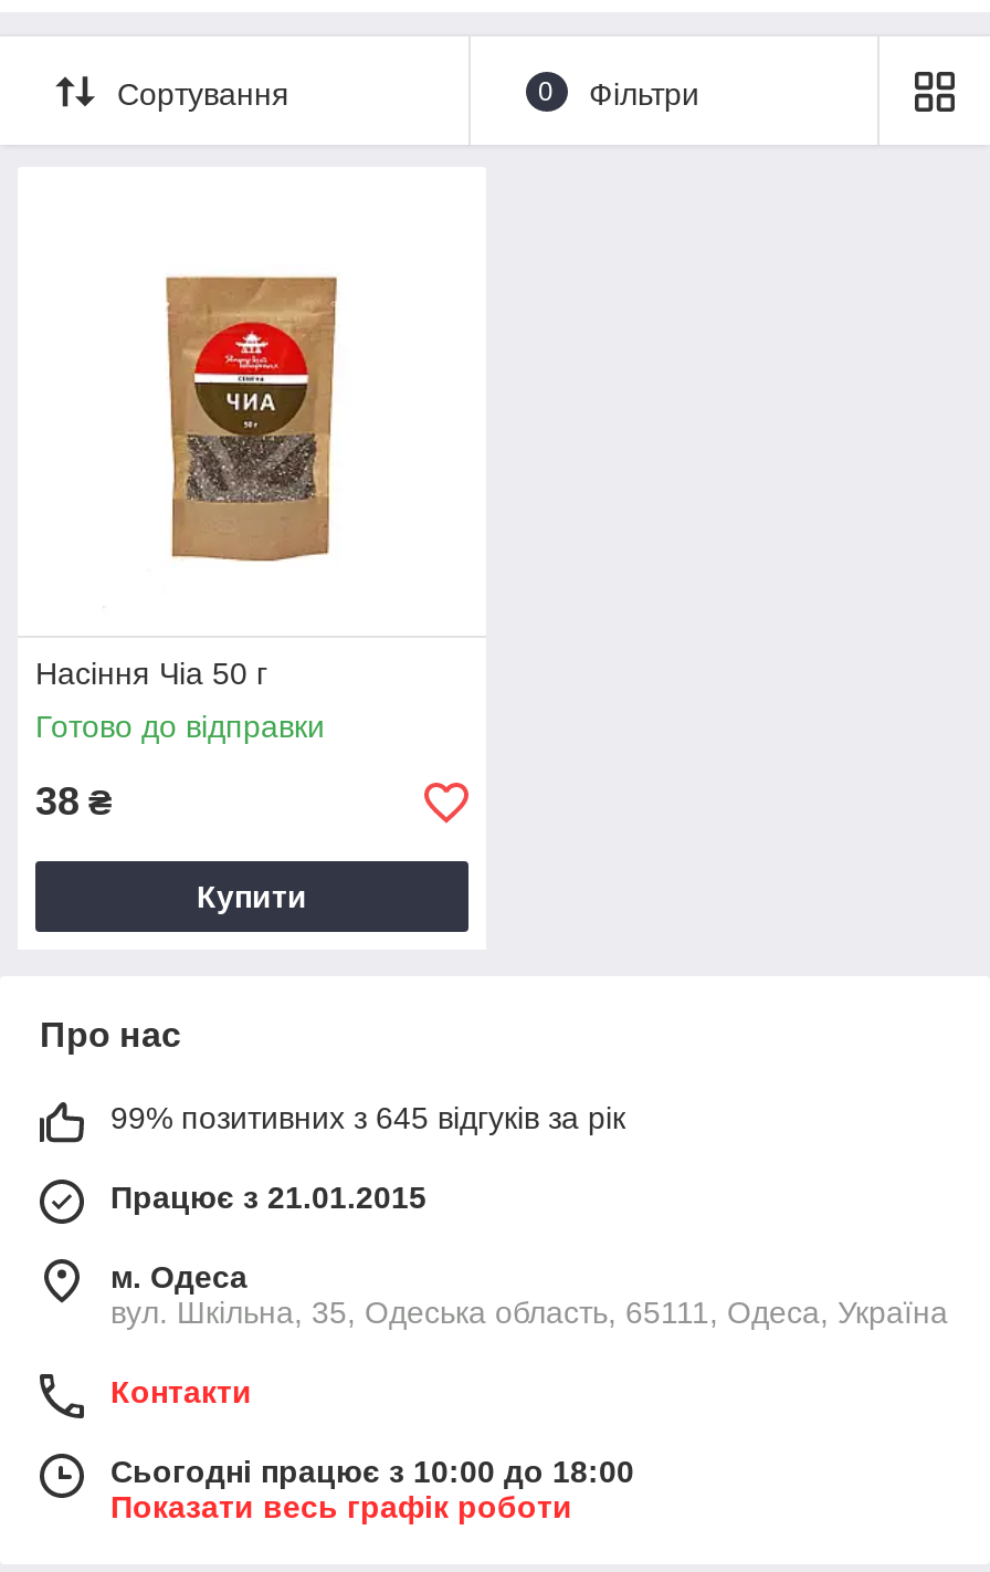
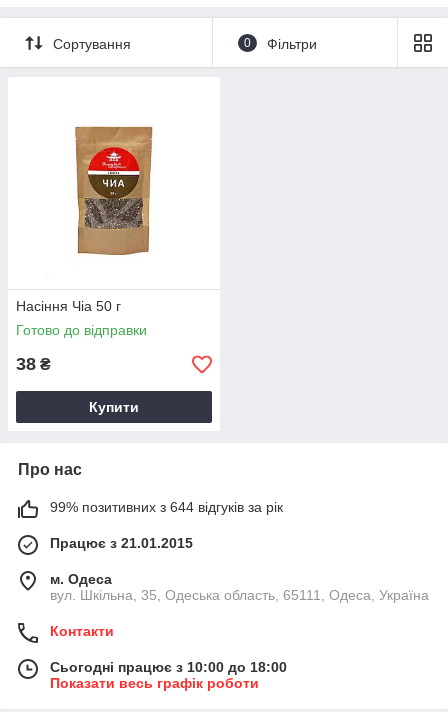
- 99% позитивних з 645 відгуків за рік
+ 99% позитивних з 644 відгуків за рік
